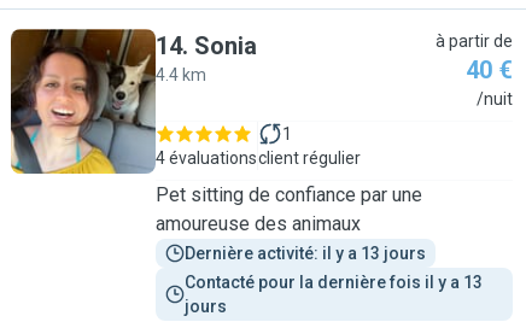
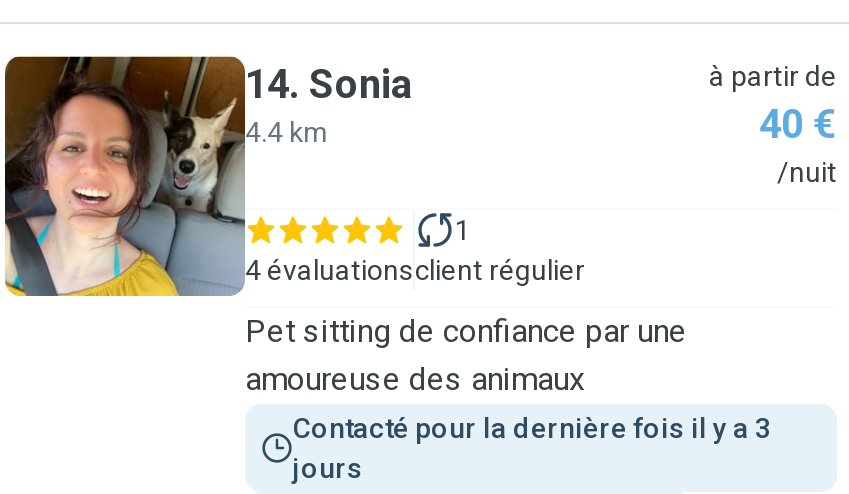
- Dernière activité: il y a 13 jours
- Contacté pour la dernière fois il y a 13
+ Contacté pour la dernière fois il y a 3
